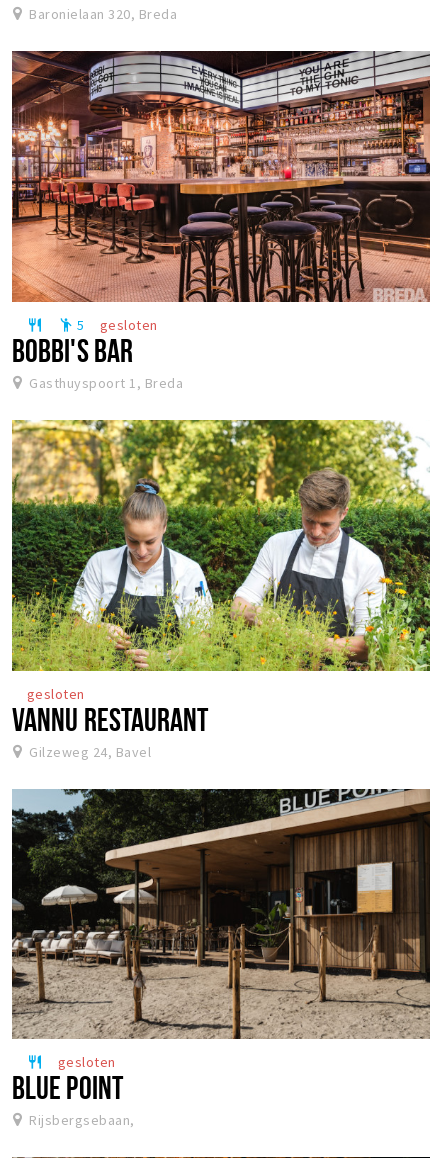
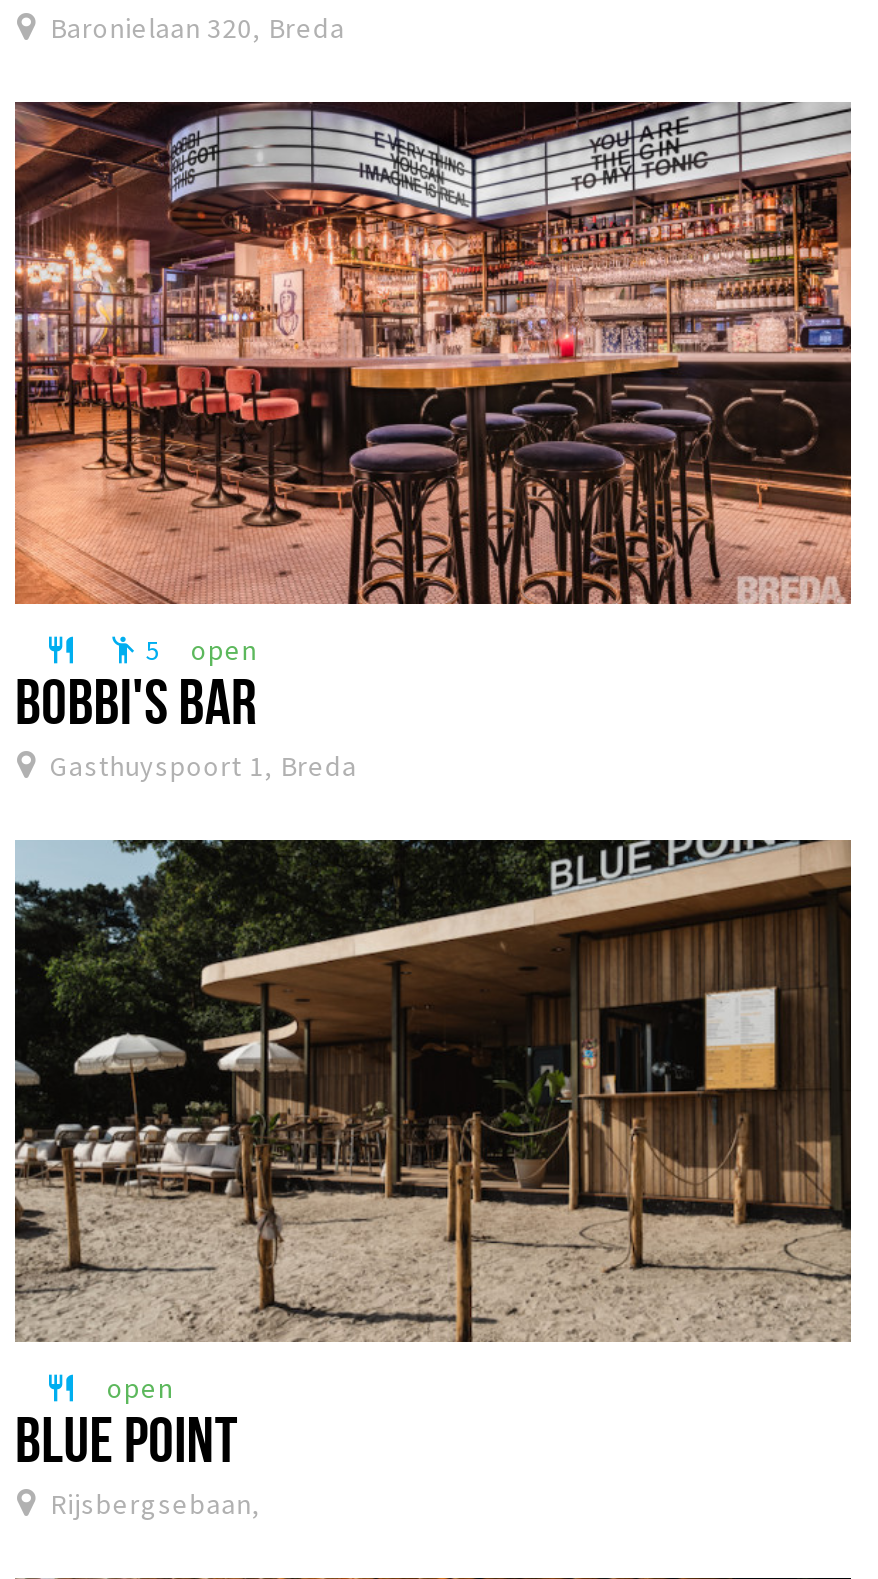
- gesloten
+ open

- [image]
- gesloten
- VANNU RESTAURANT
- Gilzeweg 24, Bavel

- gesloten
+ open
